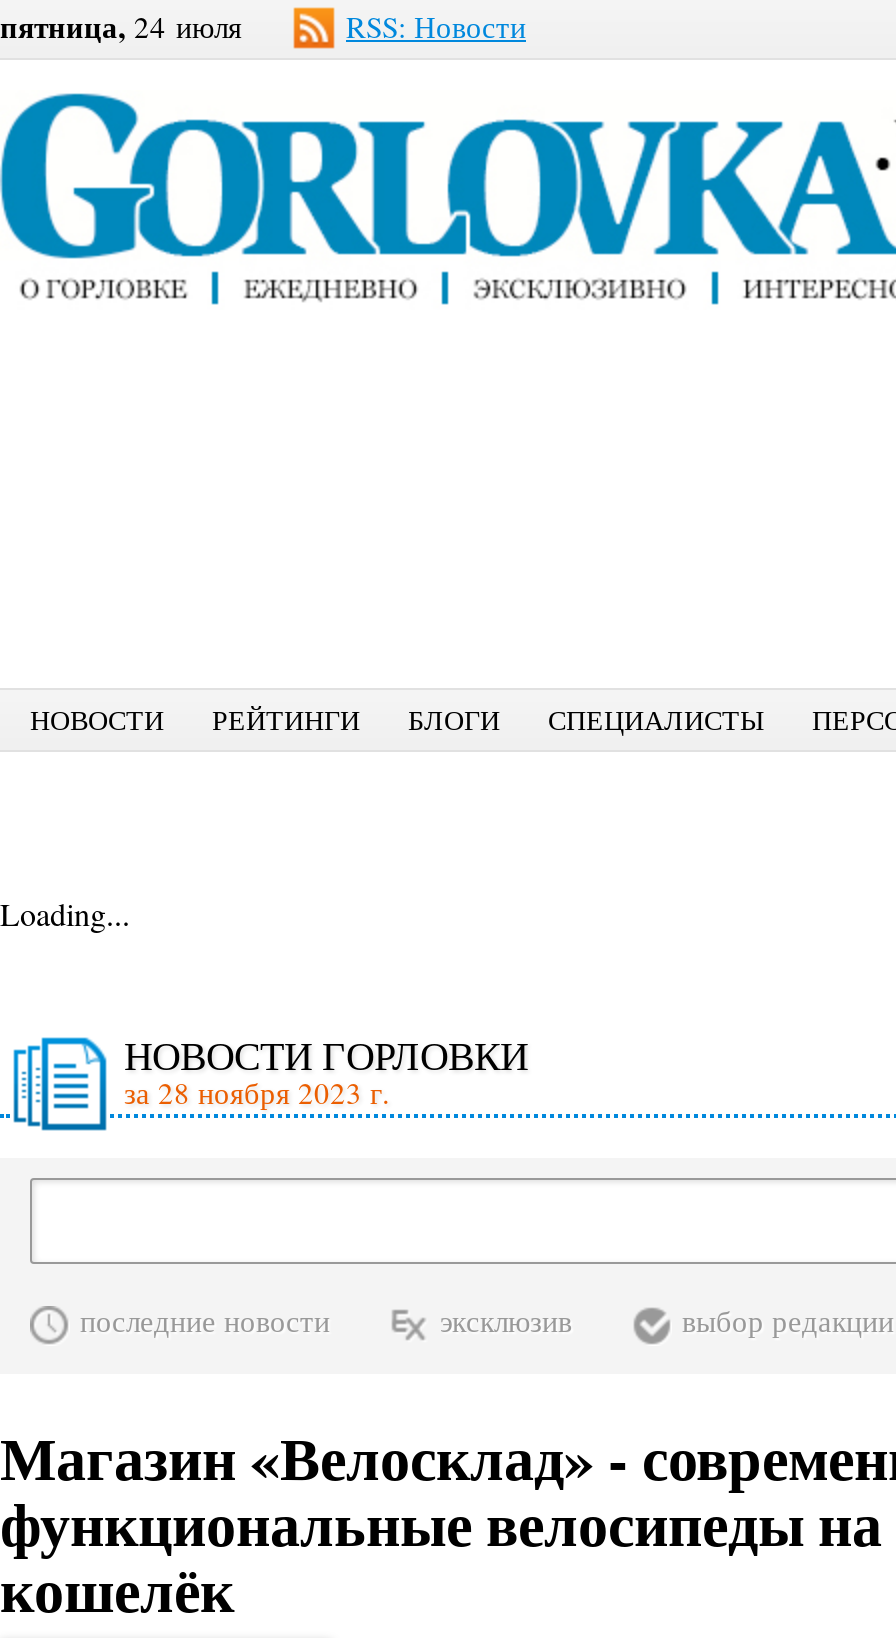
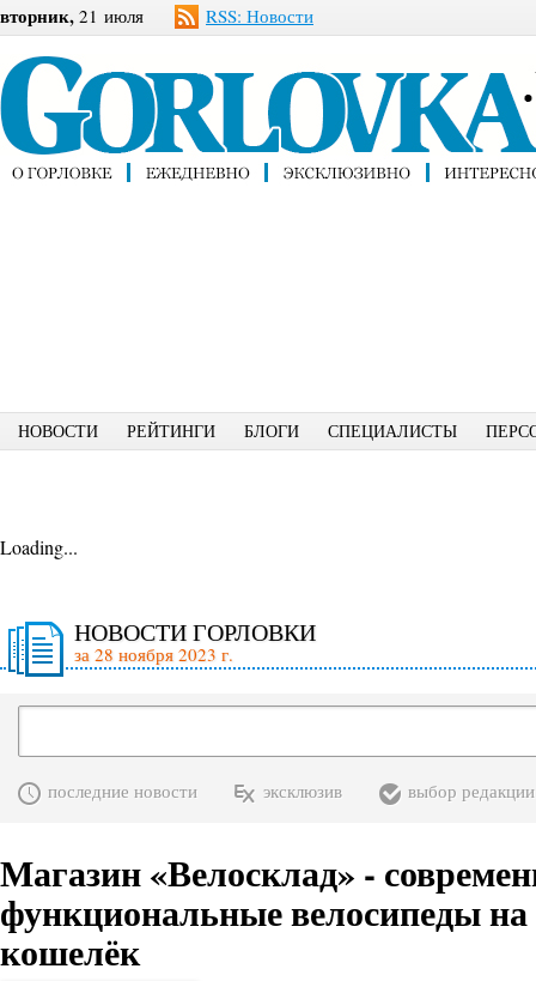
- пятница, 24 июля
+ вторник, 21 июля
